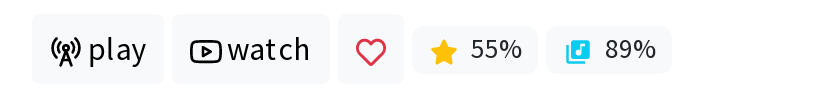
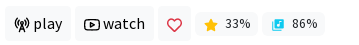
- 55%
- 89%
+ 33%
+ 86%
